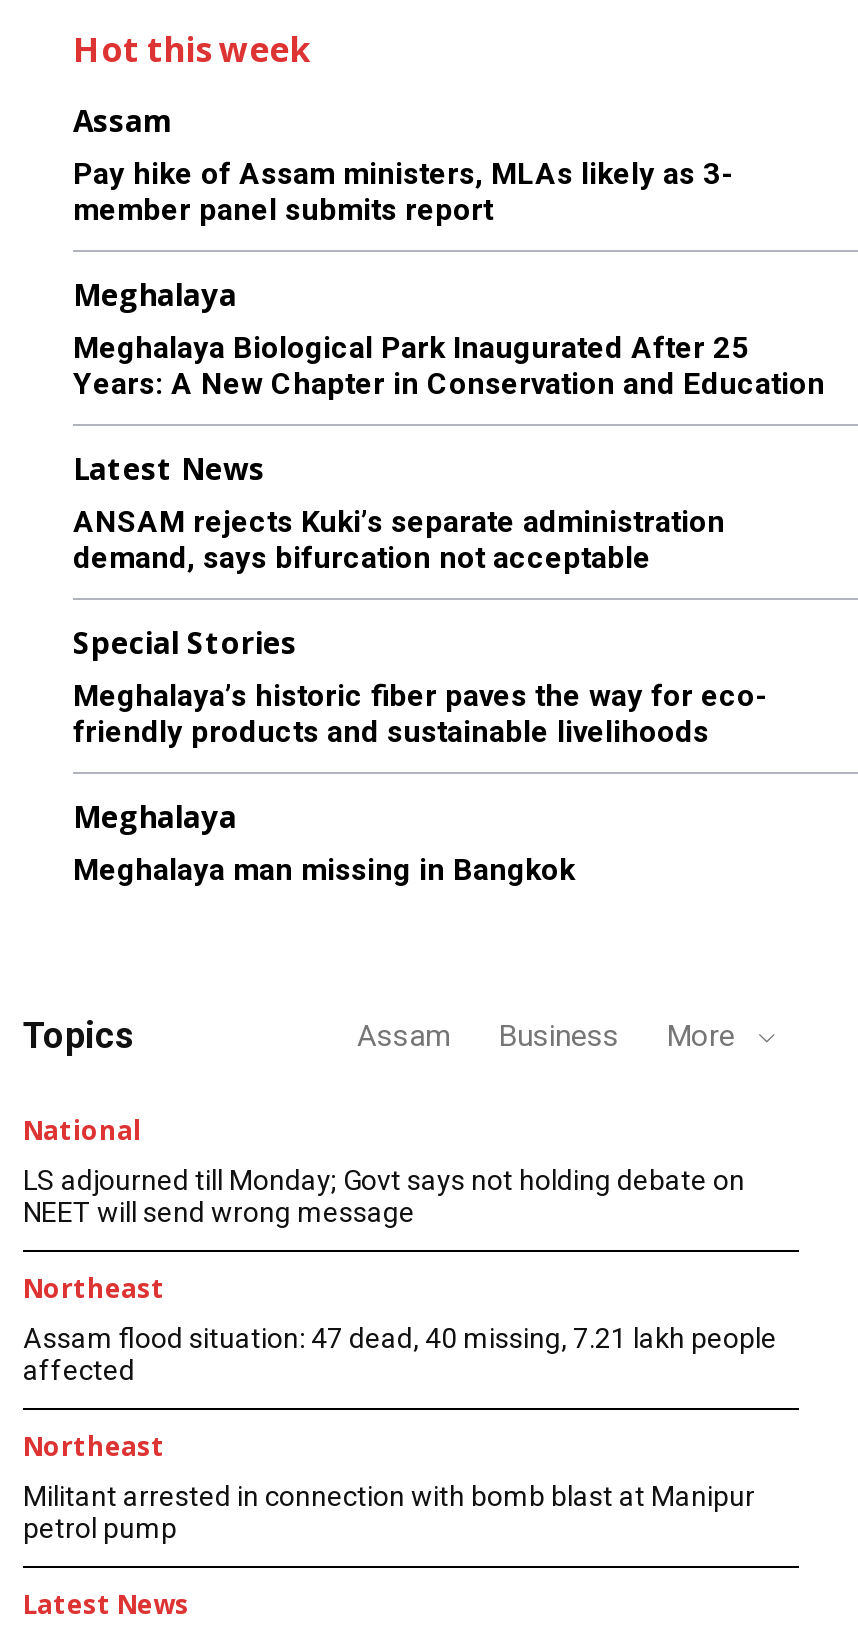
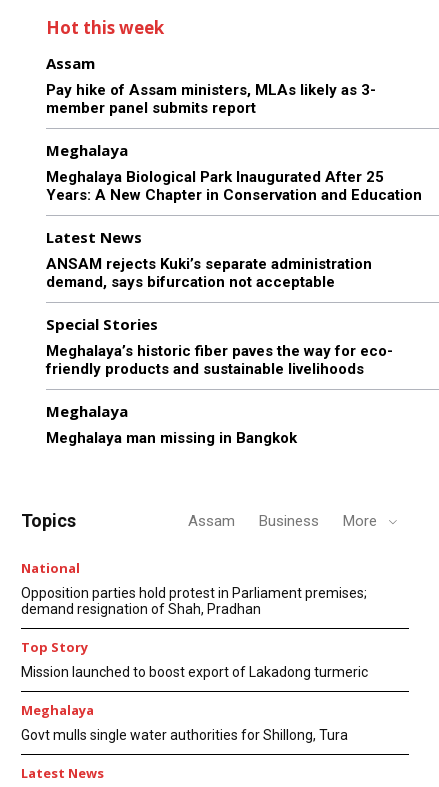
- LS adjourned till Monday; Govt says not holding debate on
- NEET will send wrong message
+ Opposition parties hold protest in Parliament premises;
+ demand resignation of Shah, Pradhan

- Northeast
- Assam flood situation: 47 dead, 40 missing, 7.21 lakh people
- affected
+ Top Story
+ Mission launched to boost export of Lakadong turmeric

- Northeast
- Militant arrested in connection with bomb blast at Manipur
- petrol pump
+ Meghalaya
+ Govt mulls single water authorities for Shillong, Tura
